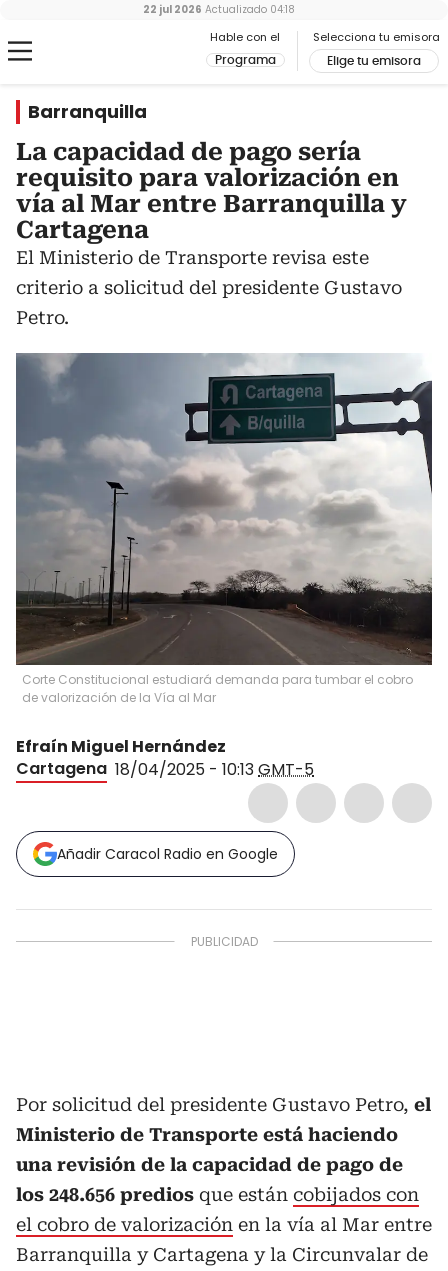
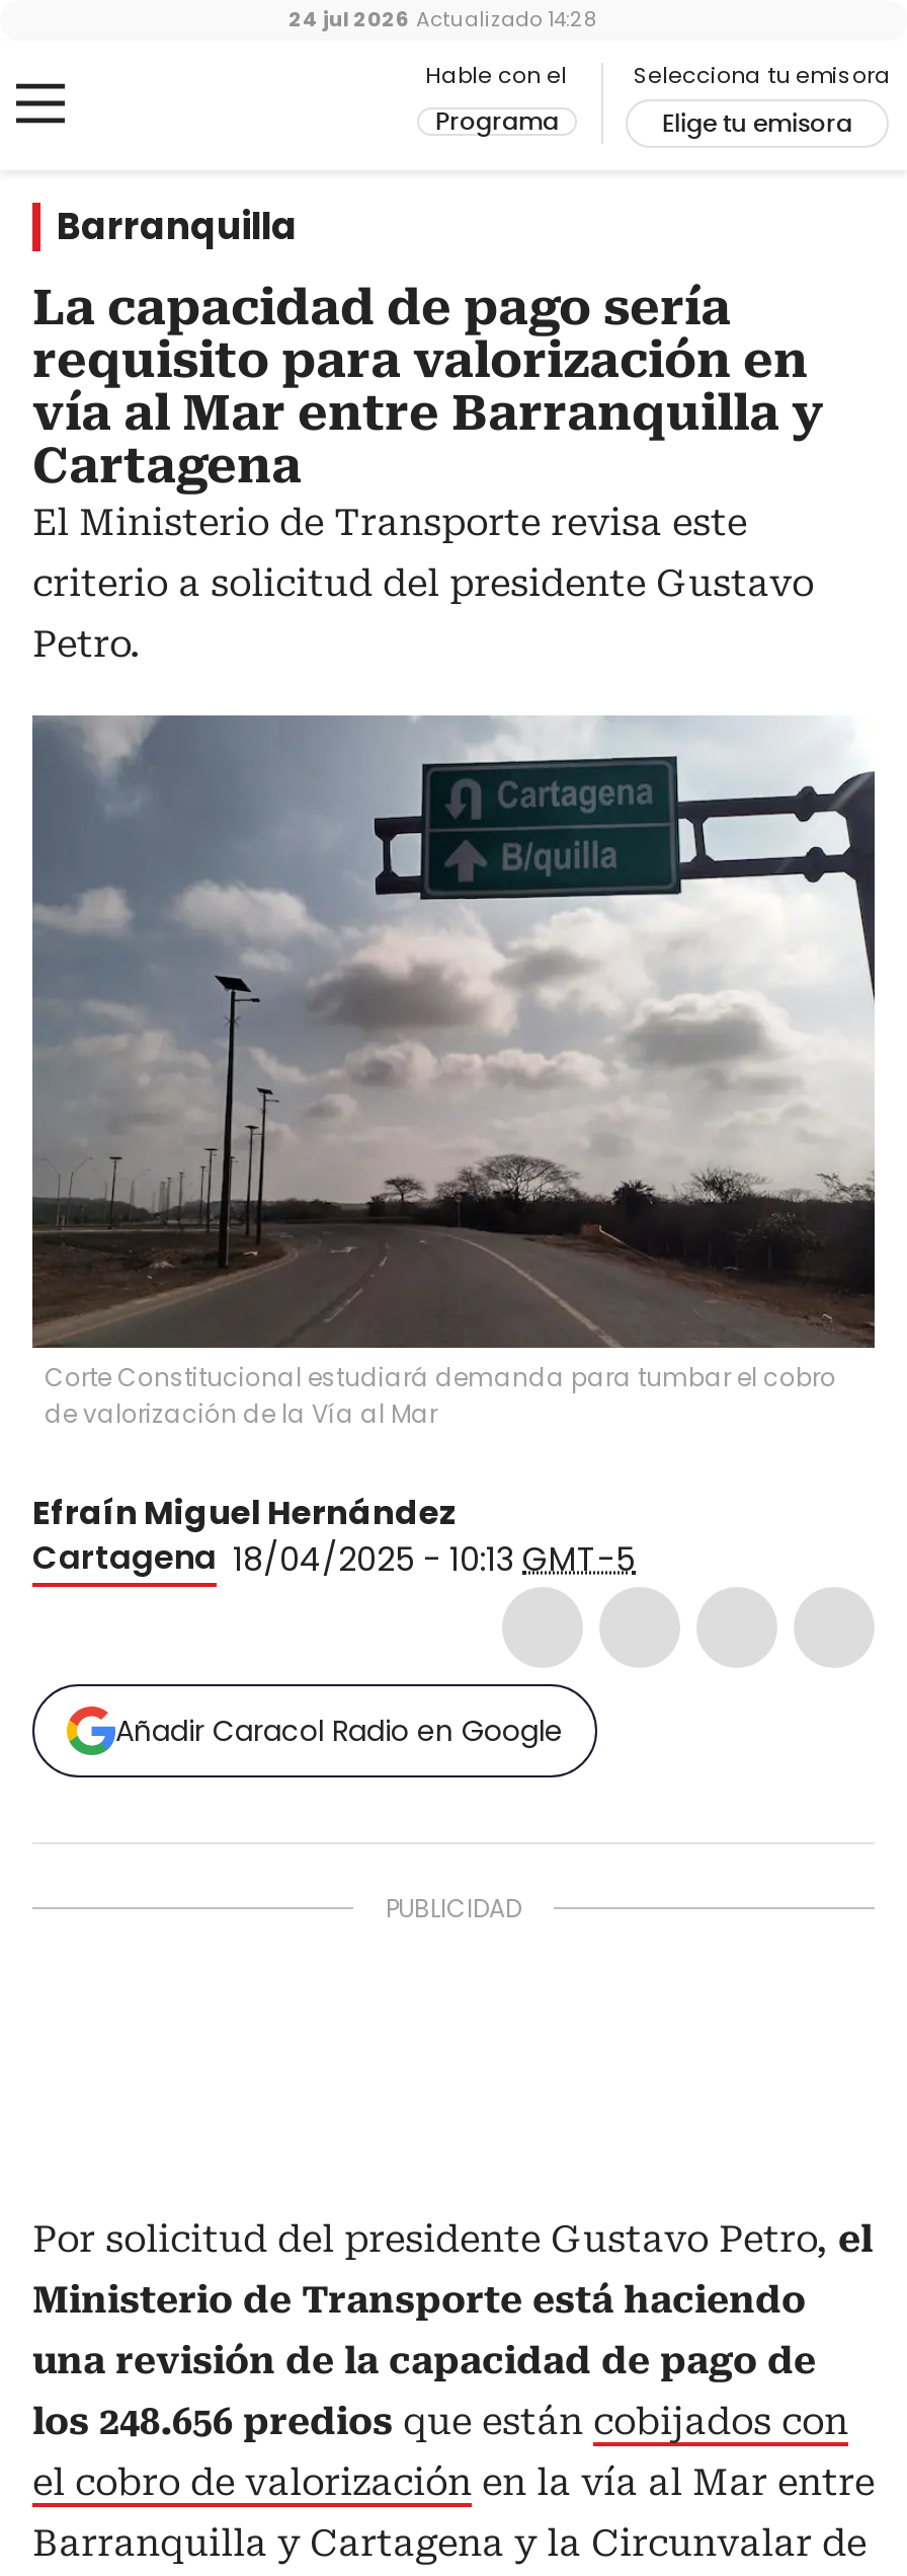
- 22 jul 2026 Actualizado 04:18
+ 24 jul 2026 Actualizado 14:28
